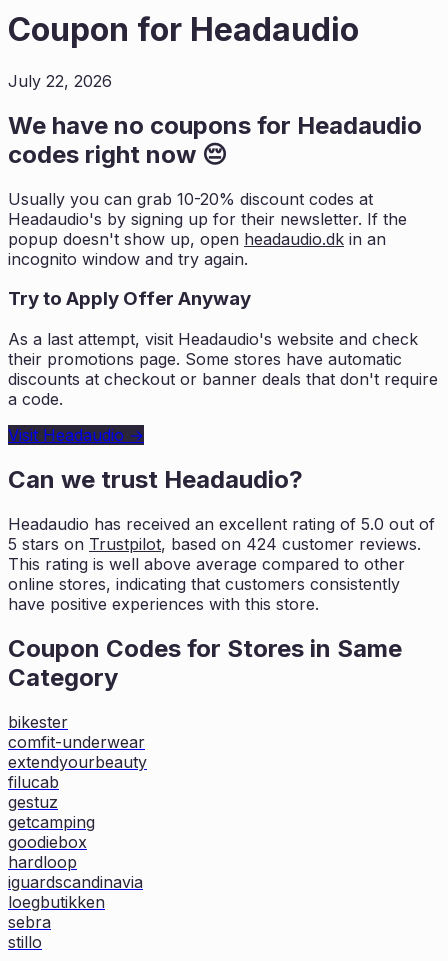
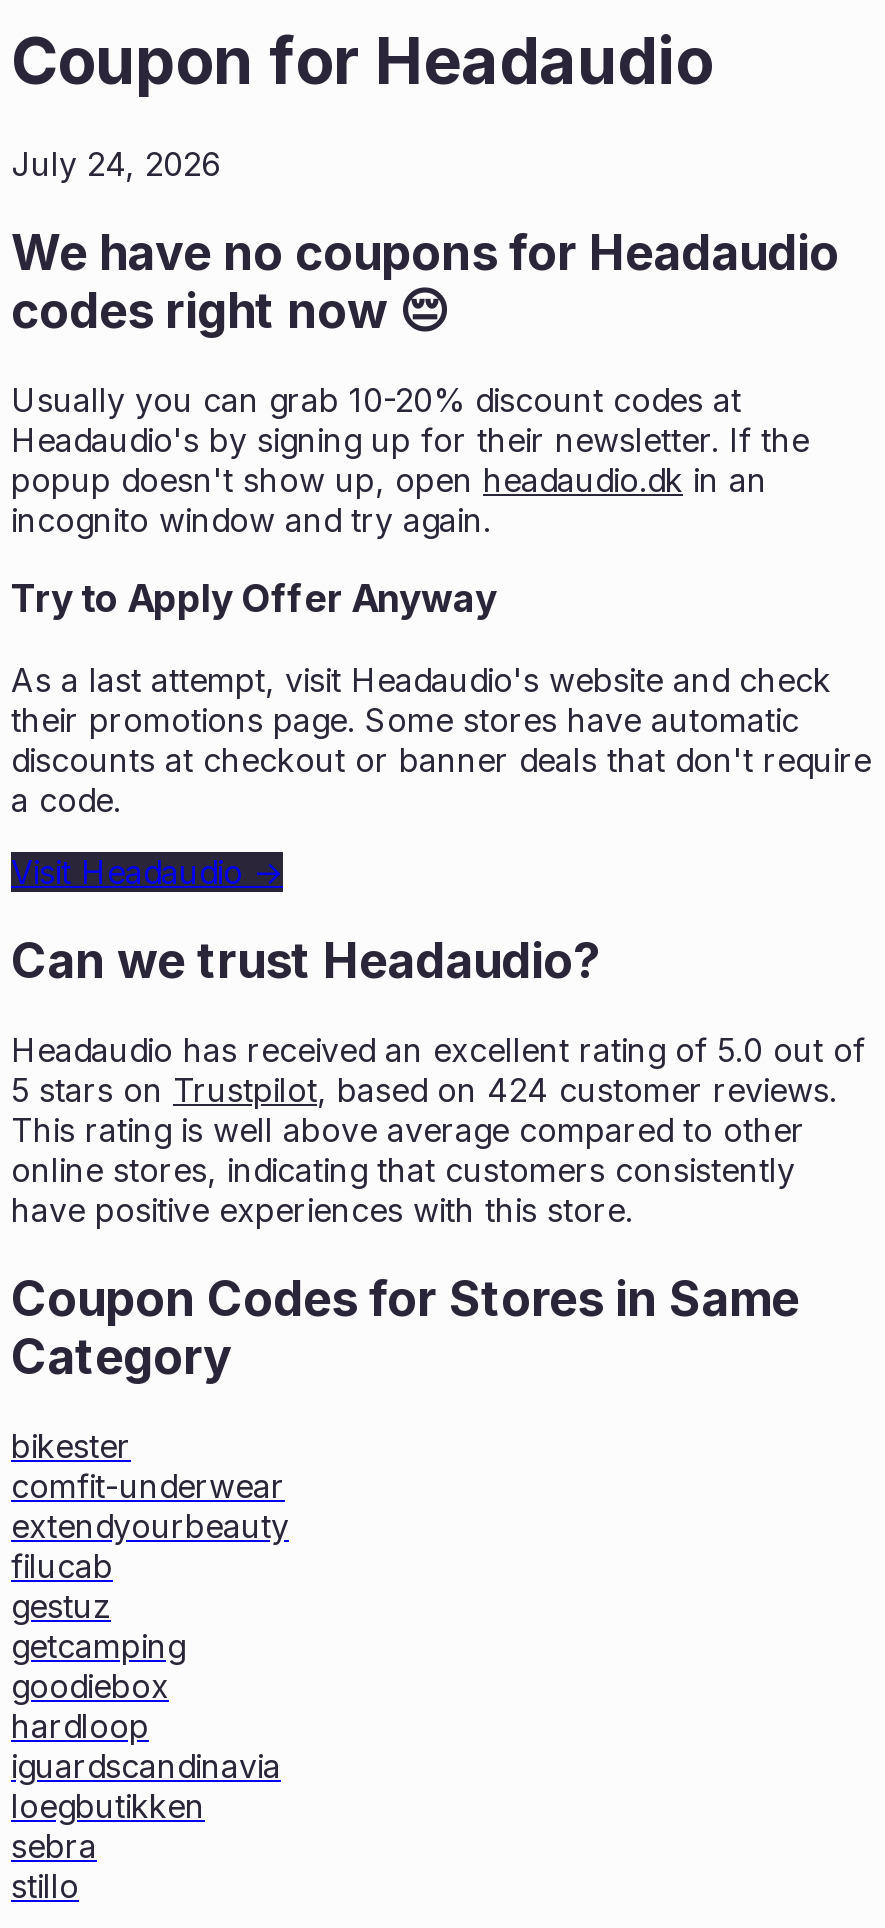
- July 22, 2026
+ July 24, 2026
